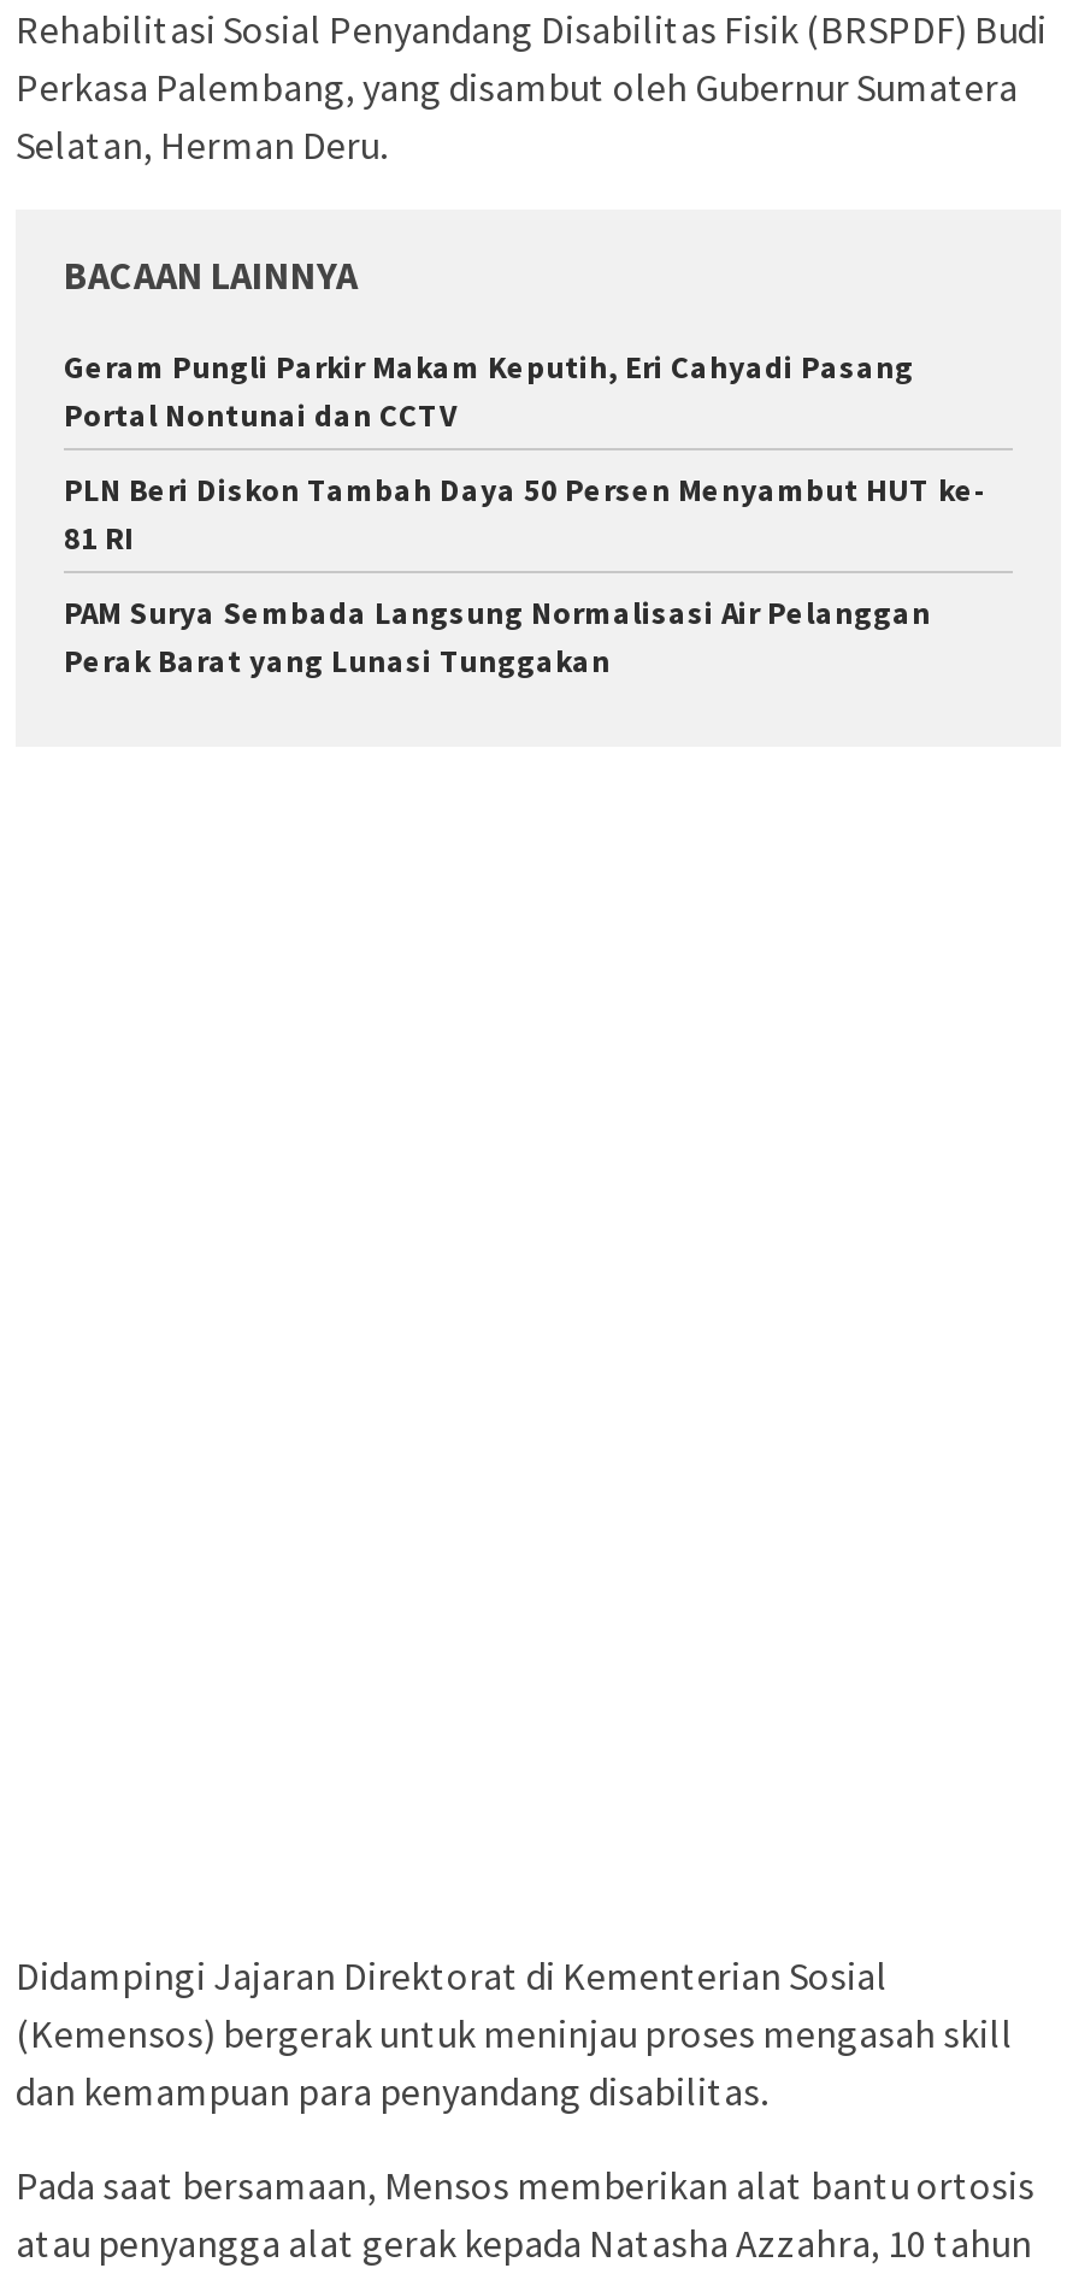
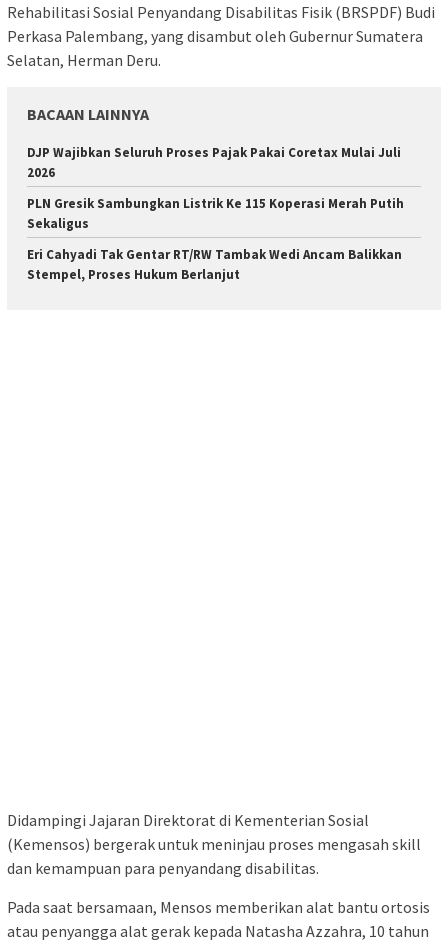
- Geram Pungli Parkir Makam Keputih, Eri Cahyadi Pasang
- Portal Nontunai dan CCTV
+ DJP Wajibkan Seluruh Proses Pajak Pakai Coretax Mulai Juli
+ 2026

- PLN Beri Diskon Tambah Daya 50 Persen Menyambut HUT ke-
- 81 RI
+ PLN Gresik Sambungkan Listrik Ke 115 Koperasi Merah Putih
+ Sekaligus

- PAM Surya Sembada Langsung Normalisasi Air Pelanggan
- Perak Barat yang Lunasi Tunggakan
+ Eri Cahyadi Tak Gentar RT/RW Tambak Wedi Ancam Balikkan
+ Stempel, Proses Hukum Berlanjut
